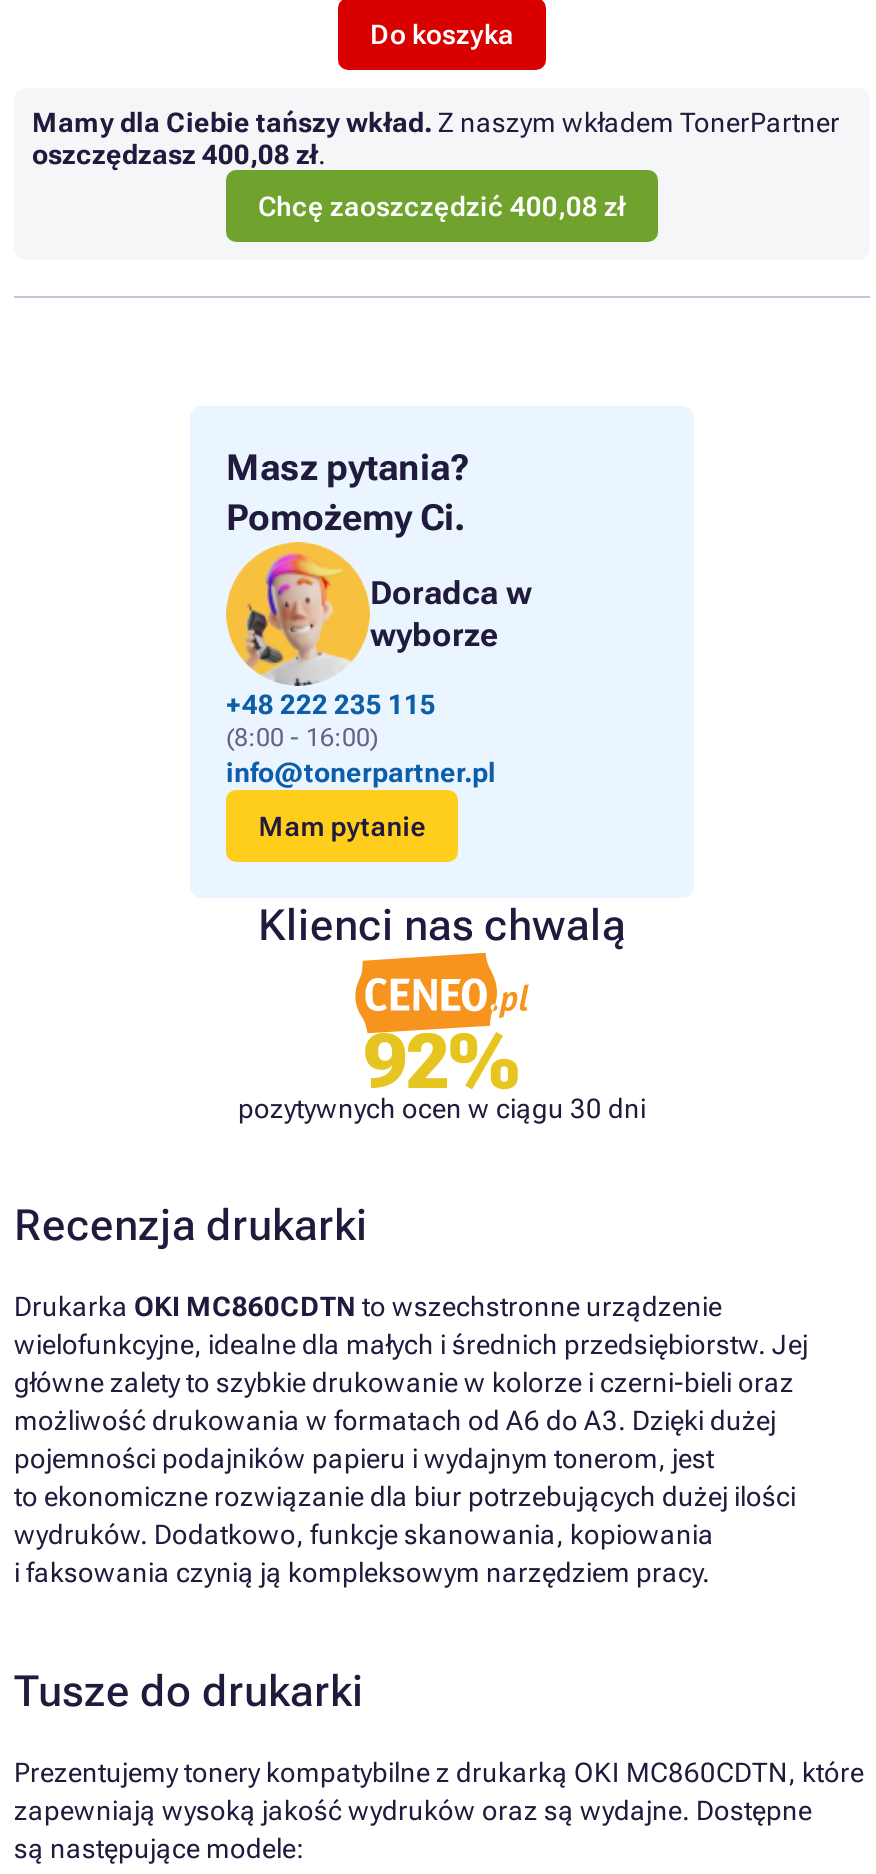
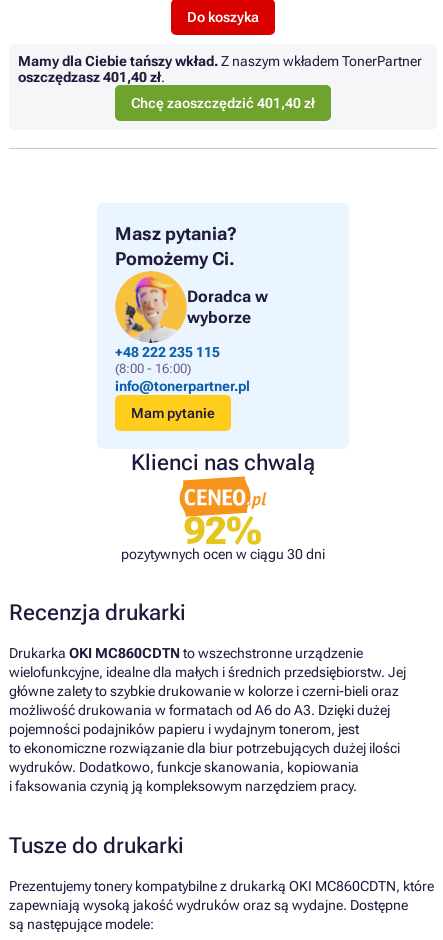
- oszczędzasz 400,08 zł.
+ oszczędzasz 401,40 zł.

- Chcę zaoszczędzić 400,08 zł
+ Chcę zaoszczędzić 401,40 zł
